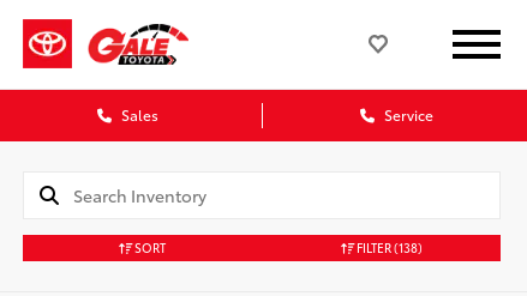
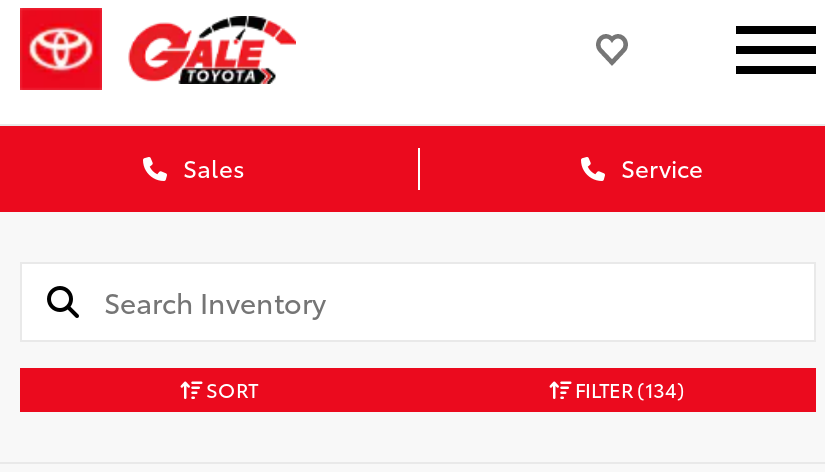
- FILTER (138)
+ FILTER (134)
